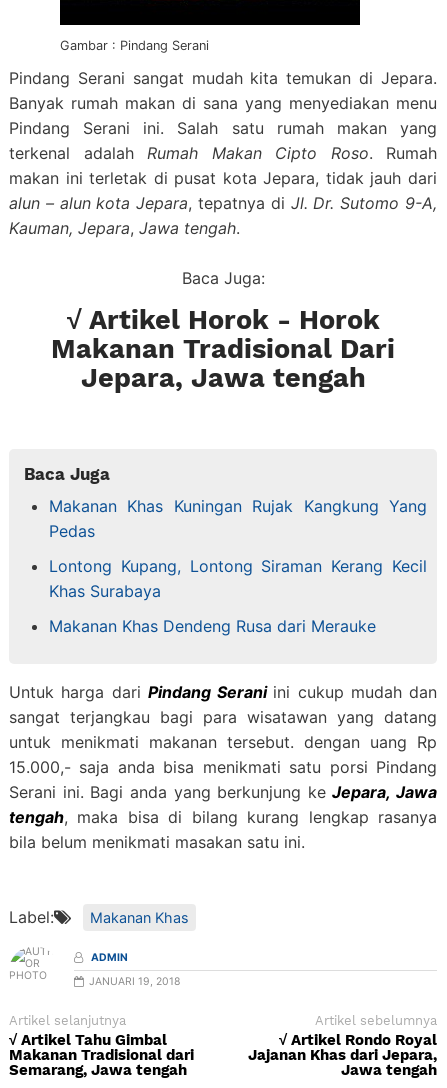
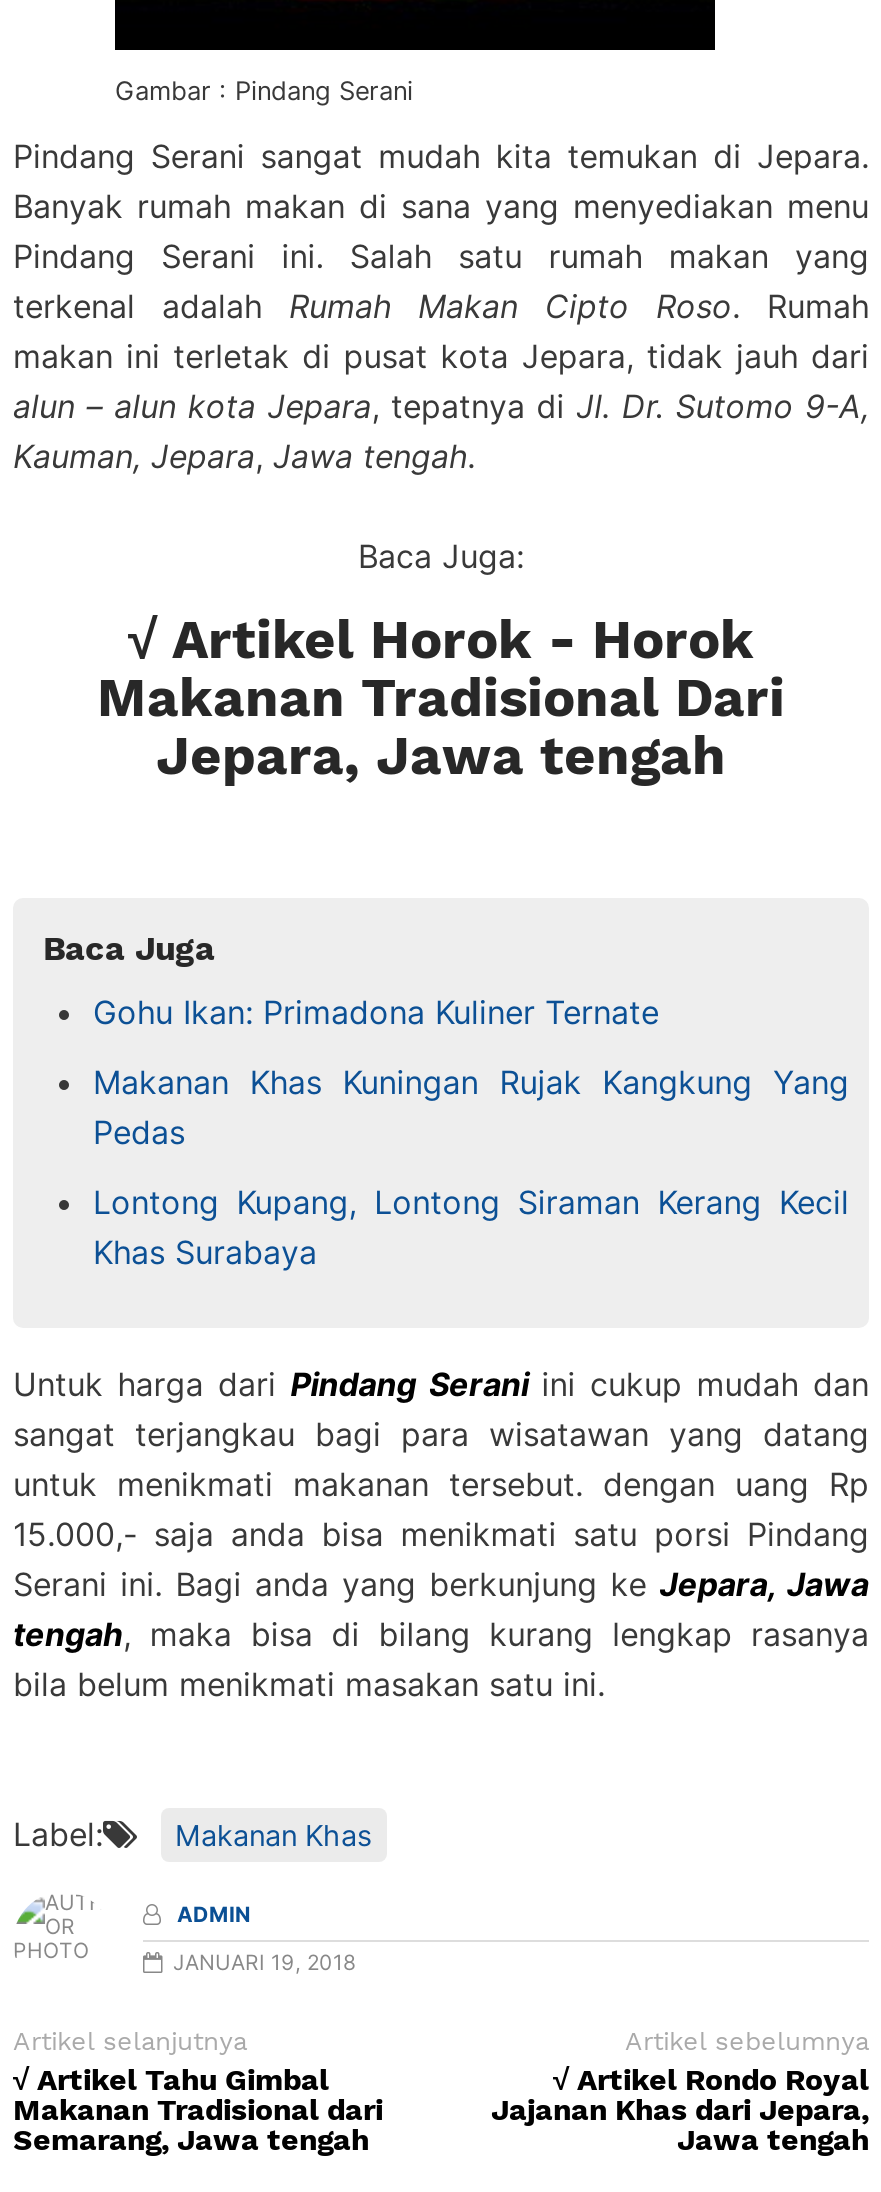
+ Gohu Ikan: Primadona Kuliner Ternate

moved down: Makanan Khas Kuningan Rujak Kangkung Yang | Pedas | Lontong Kupang, Lontong Siraman Kerang Kecil | Khas Surabaya

- Makanan Khas Dendeng Rusa dari Merauke
